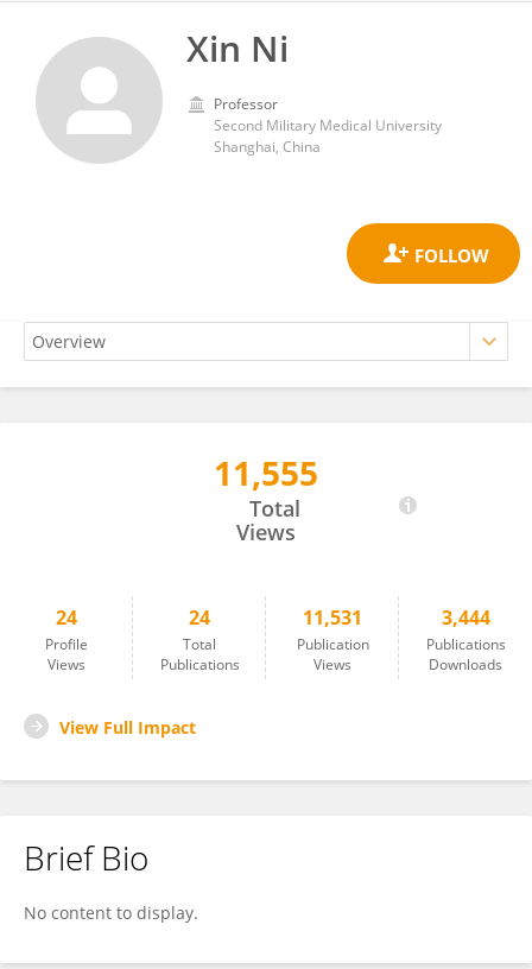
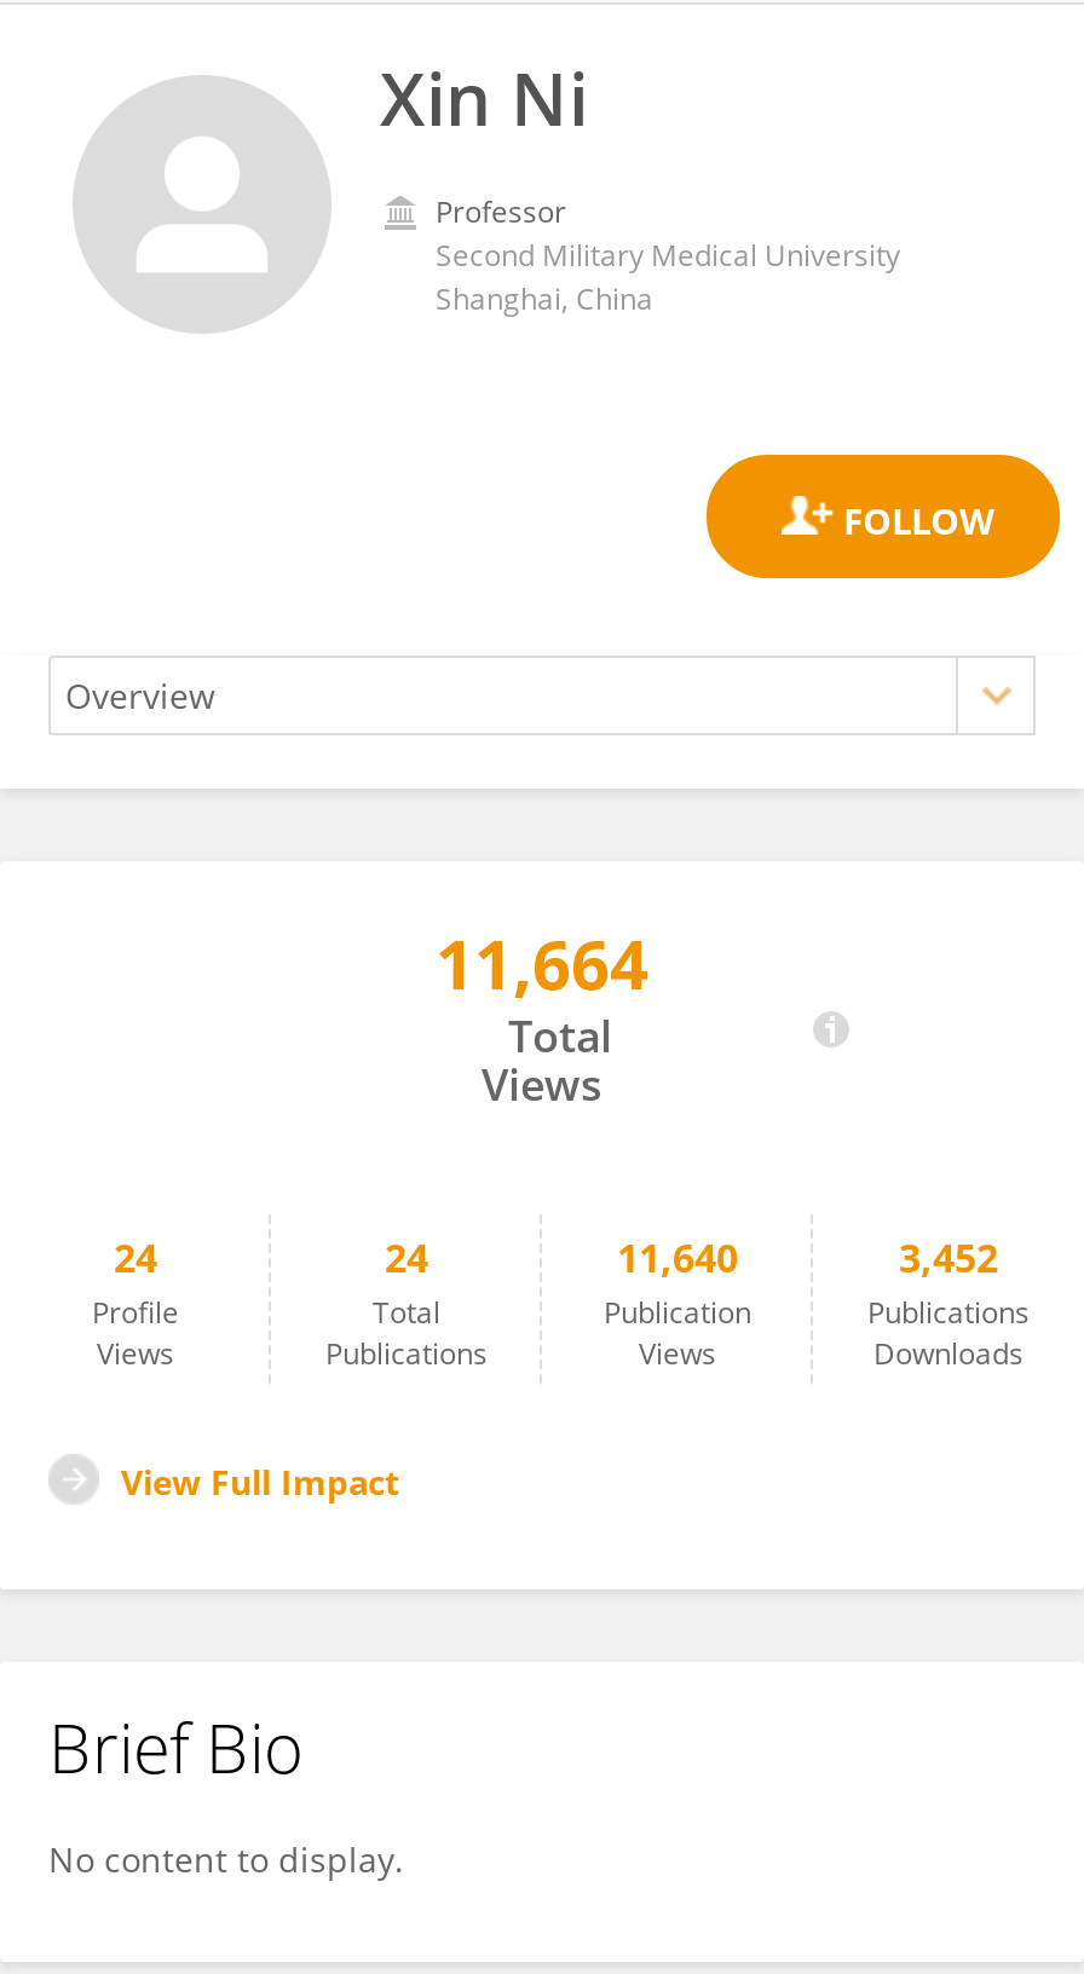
- 11,555
+ 11,664

- 11,531
+ 11,640

- 3,444
+ 3,452
